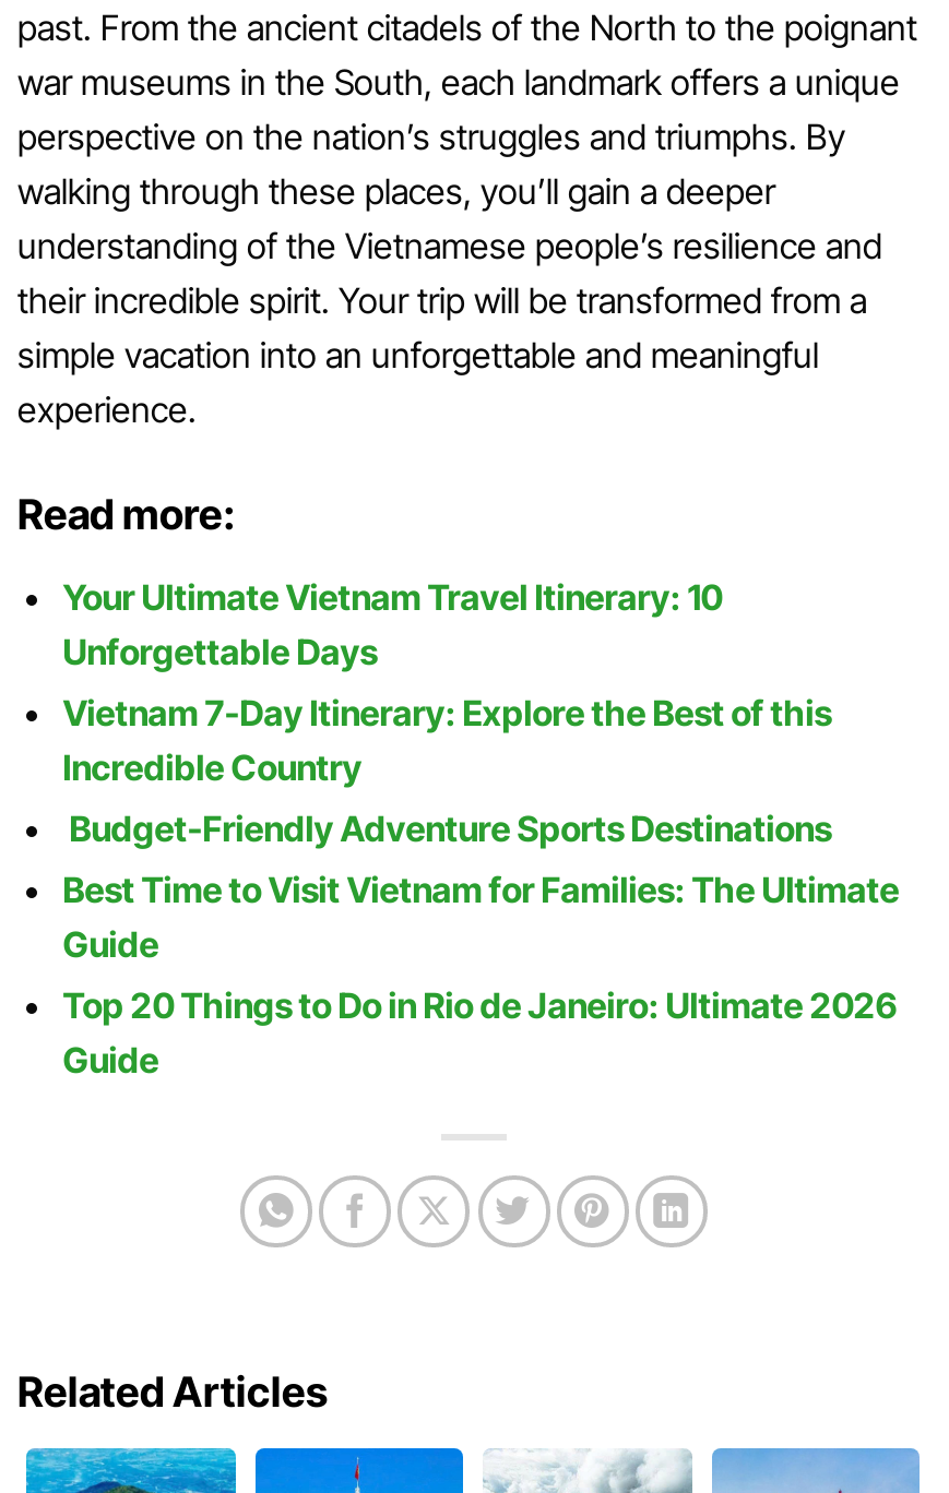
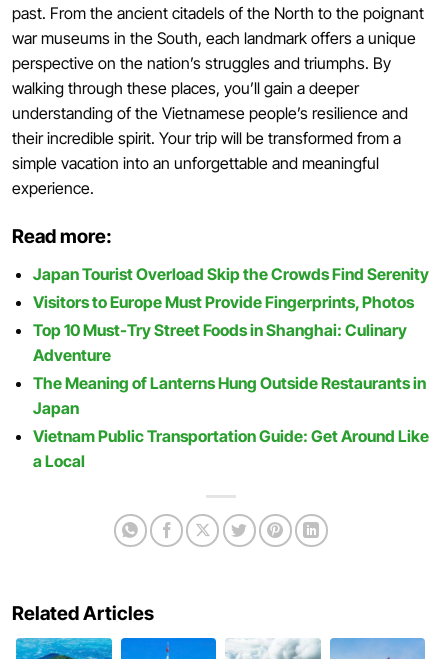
- Your Ultimate Vietnam Travel Itinerary: 10
- Unforgettable Days
- Vietnam 7-Day Itinerary: Explore the Best of this
- Incredible Country
- Budget-Friendly Adventure Sports Destinations
- Best Time to Visit Vietnam for Families: The Ultimate
- Guide
- Top 20 Things to Do in Rio de Janeiro: Ultimate 2026
- Guide
+ Japan Tourist Overload Skip the Crowds Find Serenity
+ Visitors to Europe Must Provide Fingerprints, Photos
+ Top 10 Must-Try Street Foods in Shanghai: Culinary
+ Adventure
+ The Meaning of Lanterns Hung Outside Restaurants in
+ Japan
+ Vietnam Public Transportation Guide: Get Around Like
+ a Local
